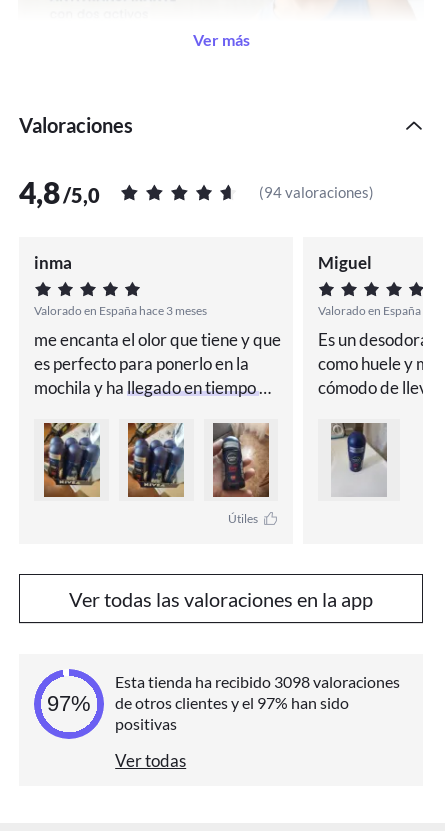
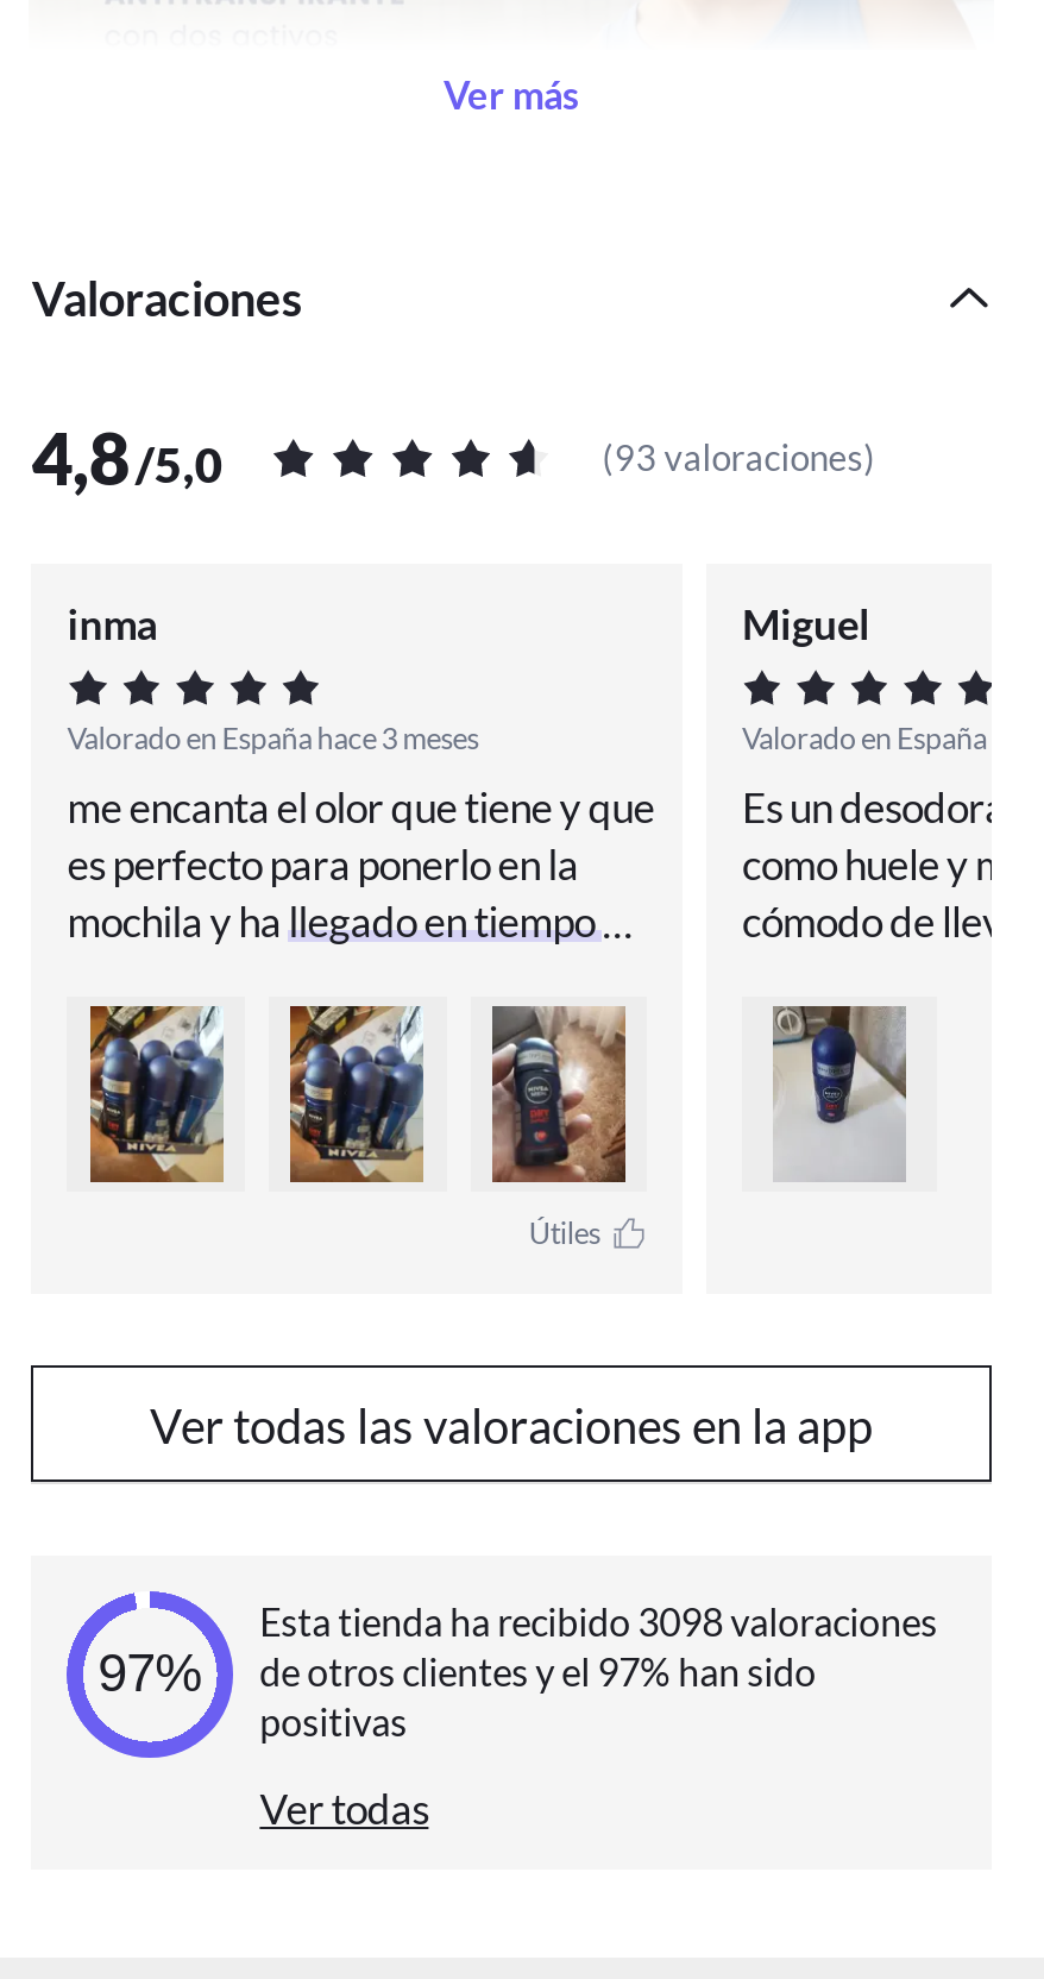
- (94 valoraciones)
+ (93 valoraciones)
